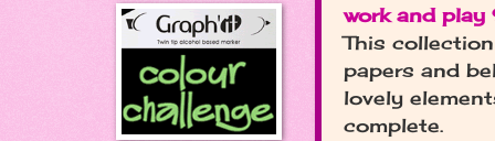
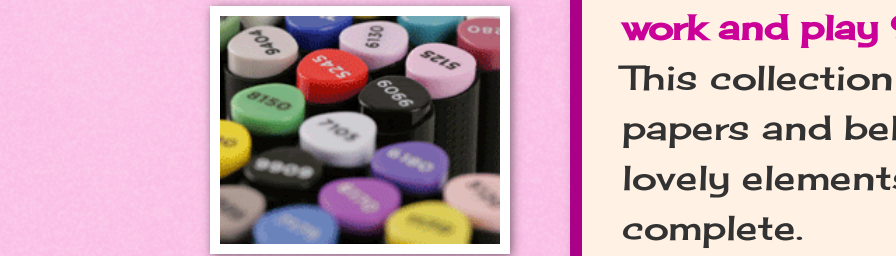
- [image]
+ [image]
